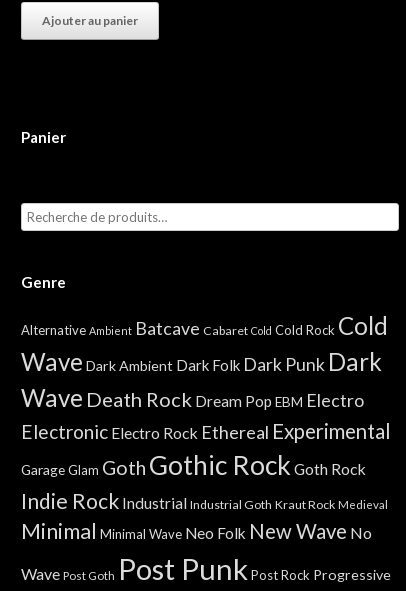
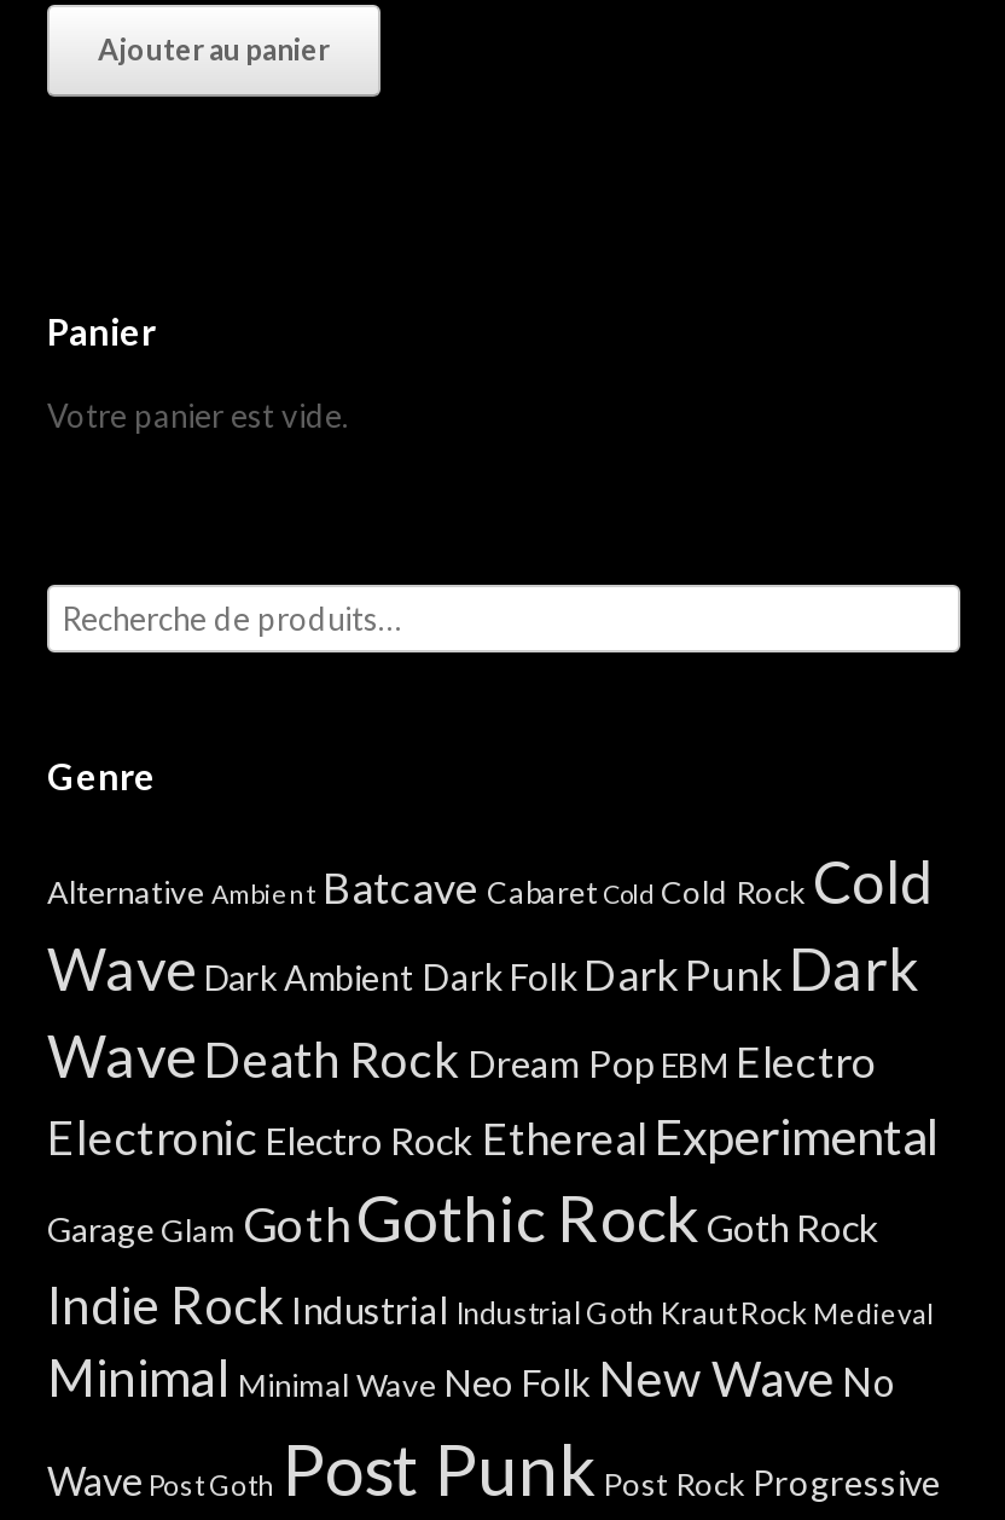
+ Votre panier est vide.
